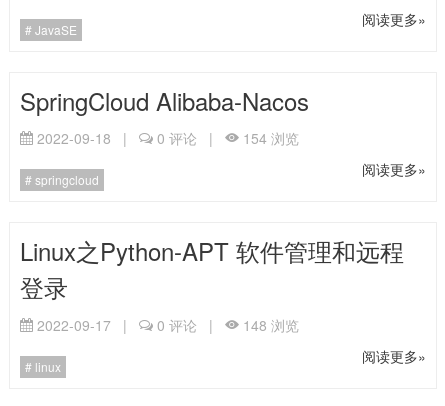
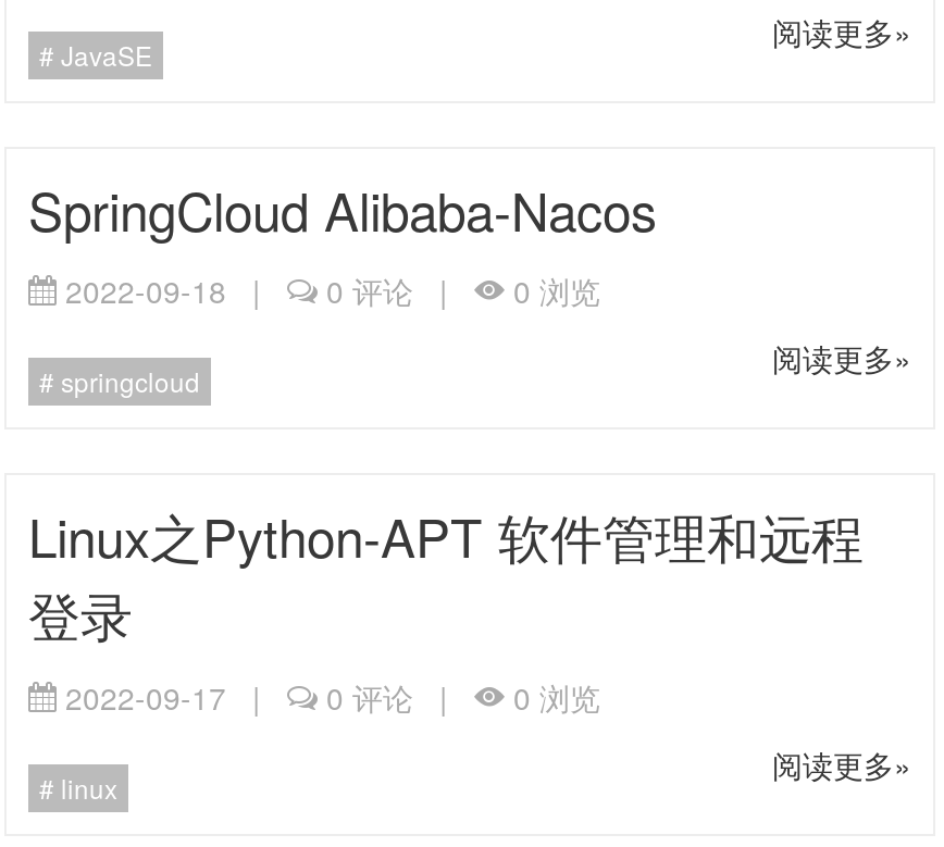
- 154浏览
+ 0浏览

- 148浏览
+ 0浏览
